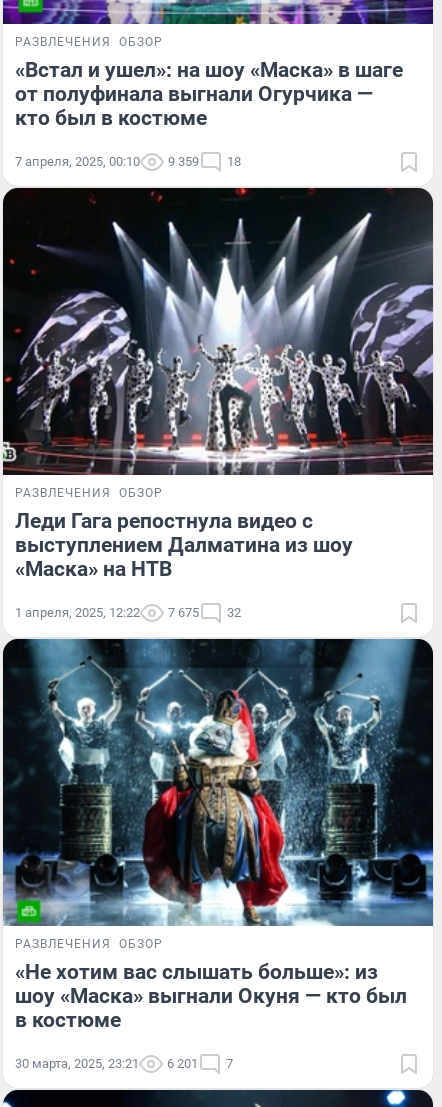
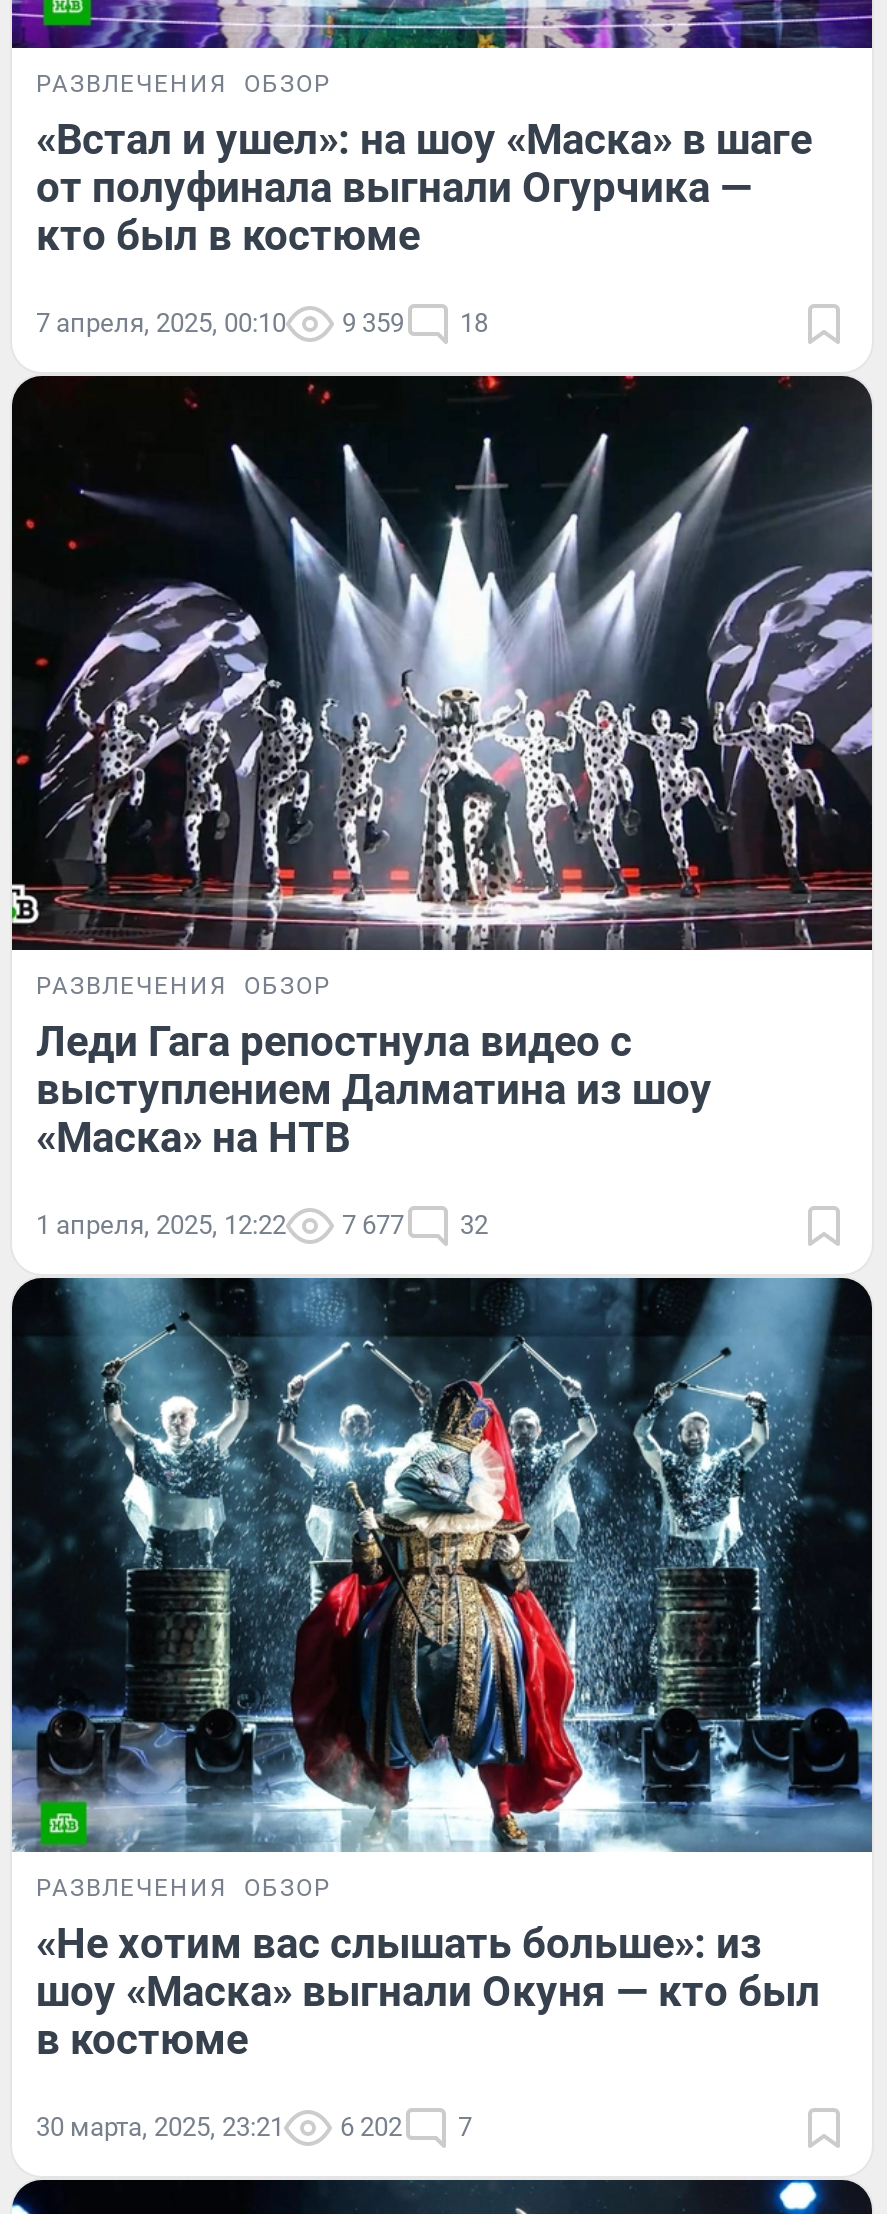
- 1 апреля, 2025, 12:22 7 675 32
+ 1 апреля, 2025, 12:22 7 677 32

- 30 марта, 2025, 23:21 6 201 7
+ 30 марта, 2025, 23:21 6 202 7
